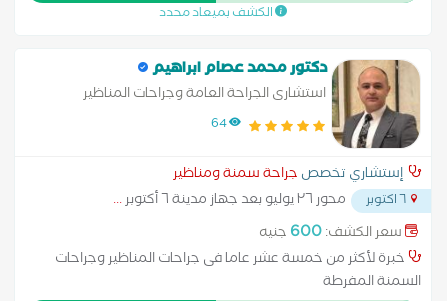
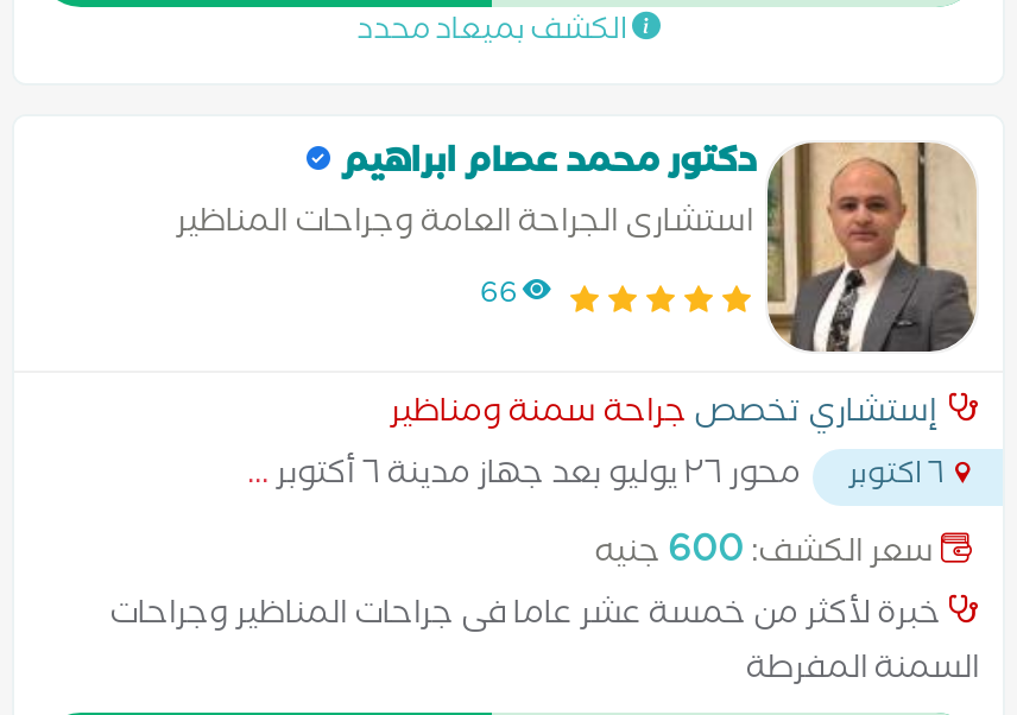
- 64
+ 66
